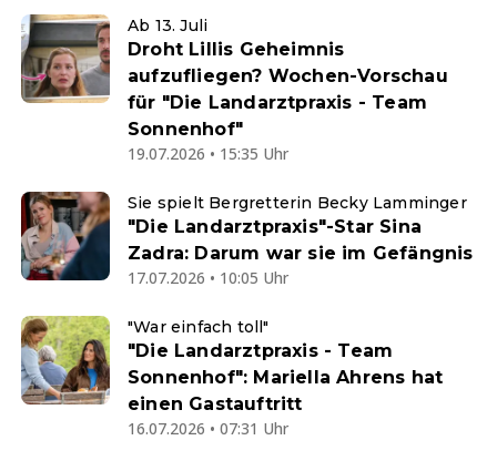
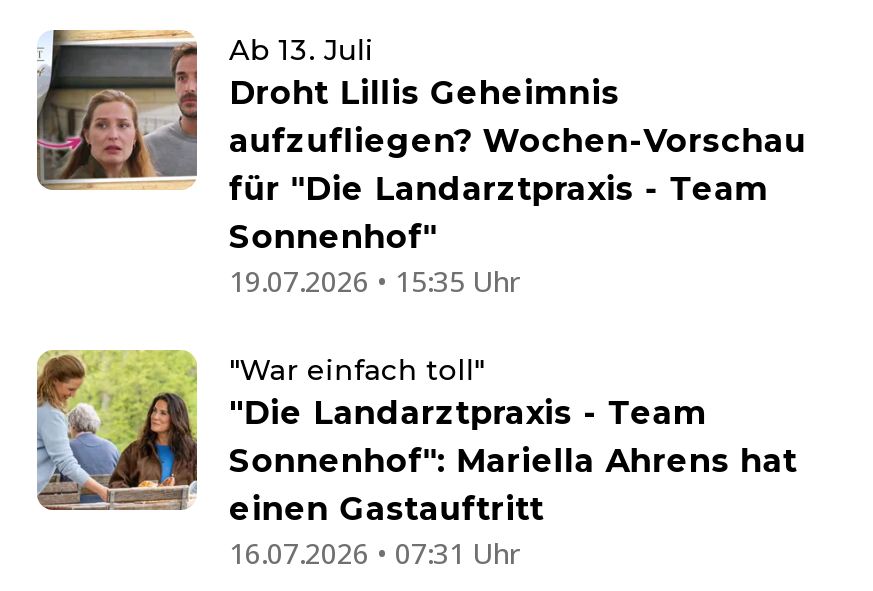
- [image]
- Sie spielt Bergretterin Becky Lamminger
- "Die Landarztpraxis"-Star Sina
- Zadra: Darum war sie im Gefängnis
- 17.07.2026 • 10:05 Uhr
